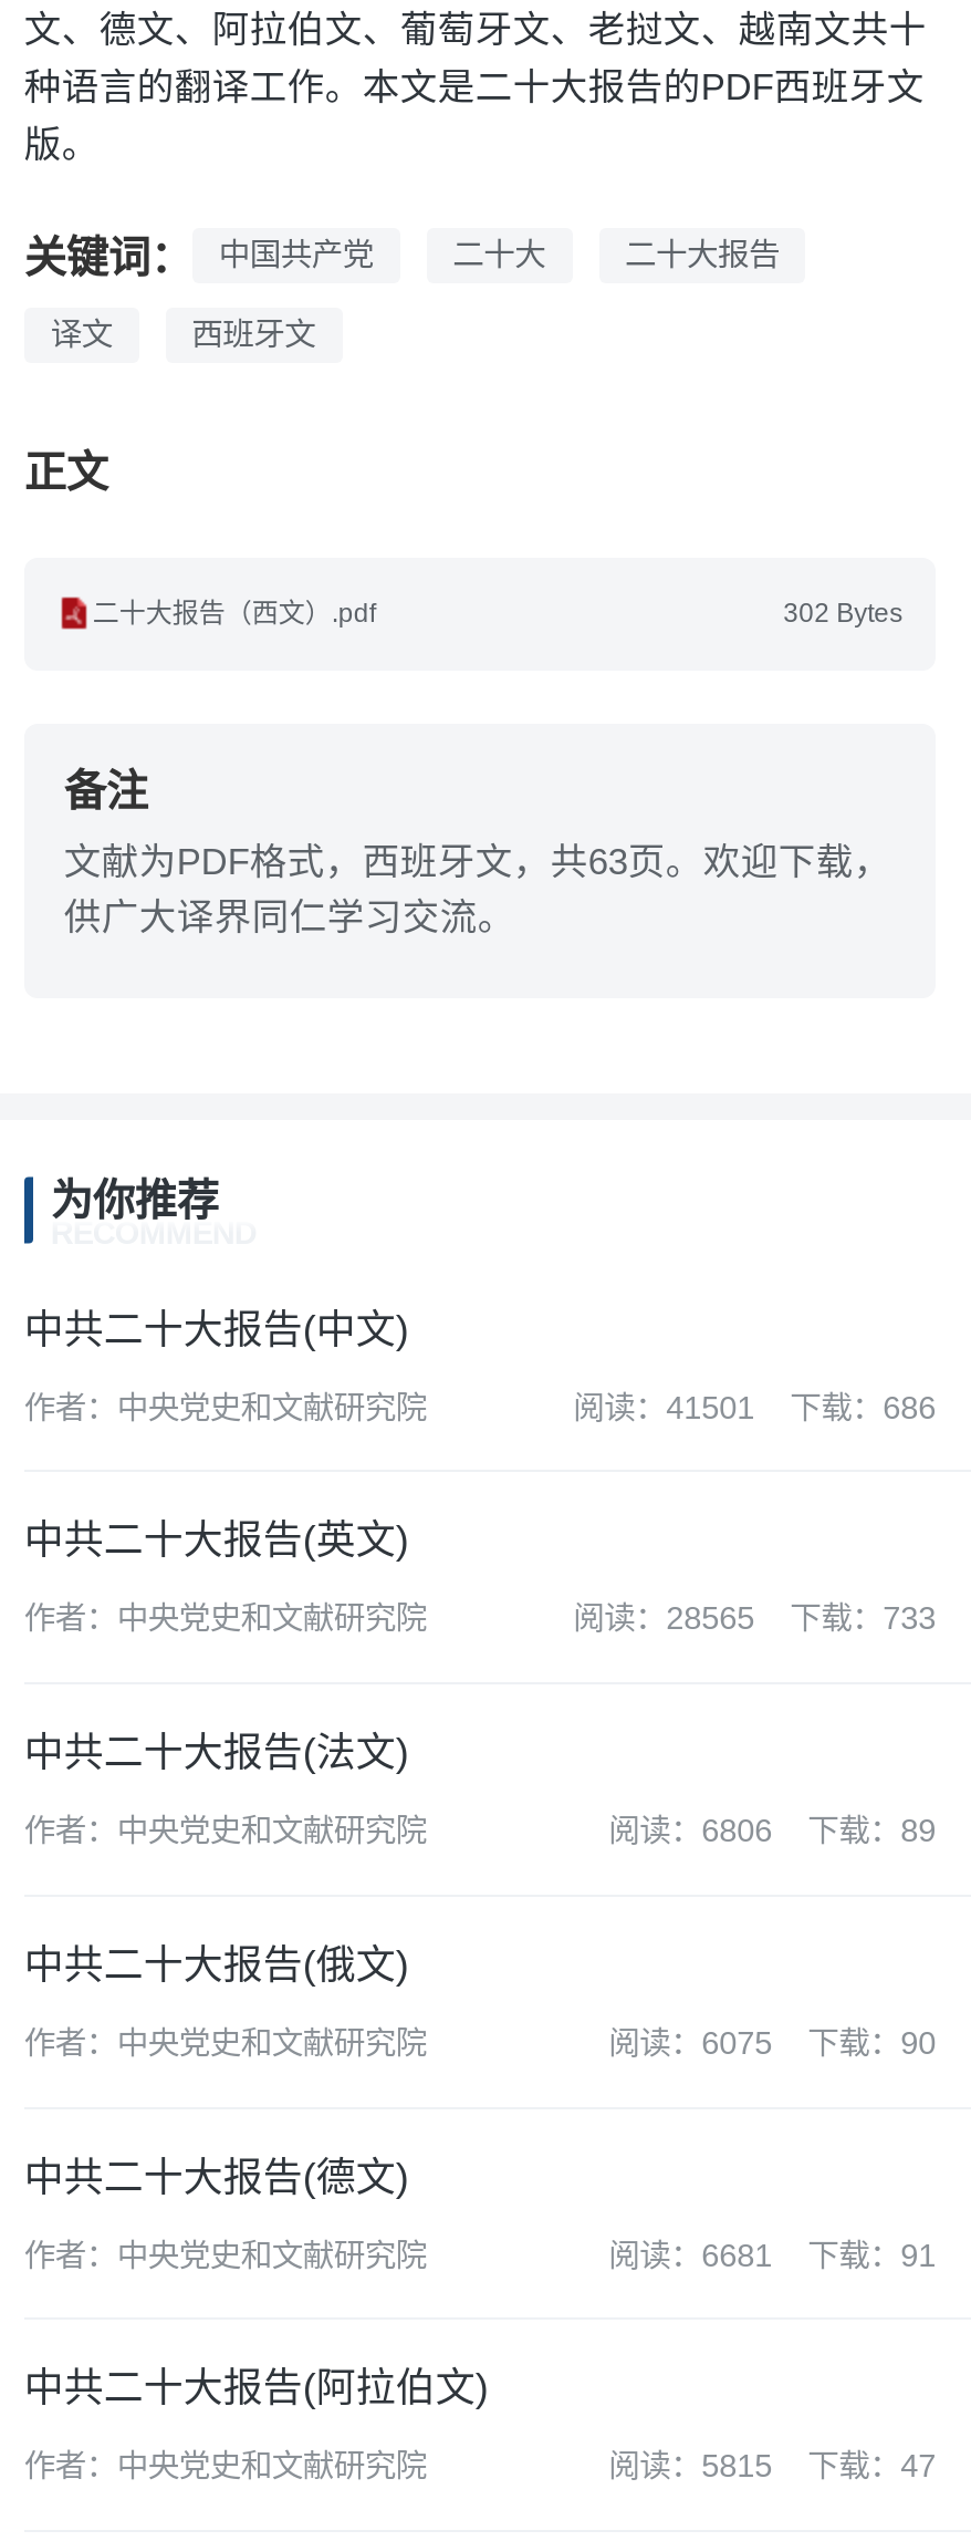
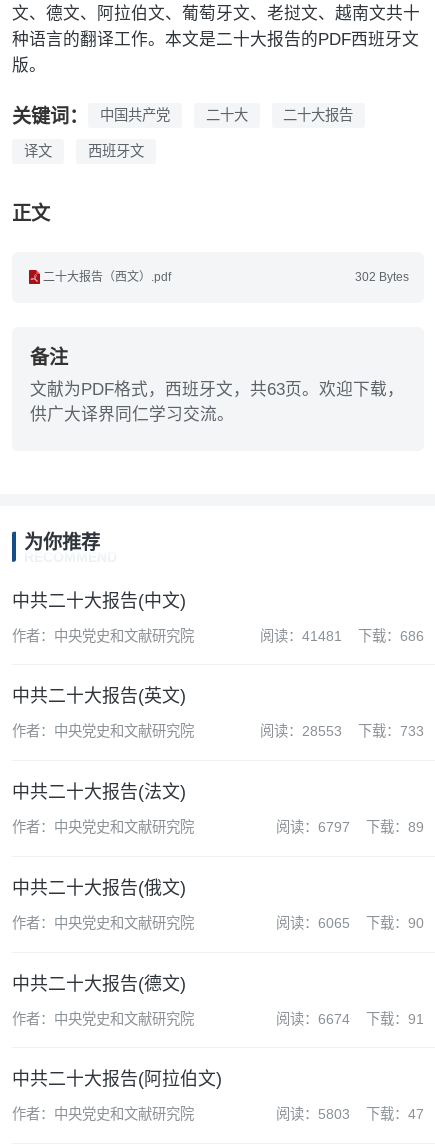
- 阅读：41501 下载：686
+ 阅读：41481 下载：686

- 阅读：28565 下载：733
+ 阅读：28553 下载：733

- 阅读：6806 下载：89
+ 阅读：6797 下载：89

- 阅读：6075 下载：90
+ 阅读：6065 下载：90

- 阅读：6681 下载：91
+ 阅读：6674 下载：91

- 阅读：5815 下载：47
+ 阅读：5803 下载：47
